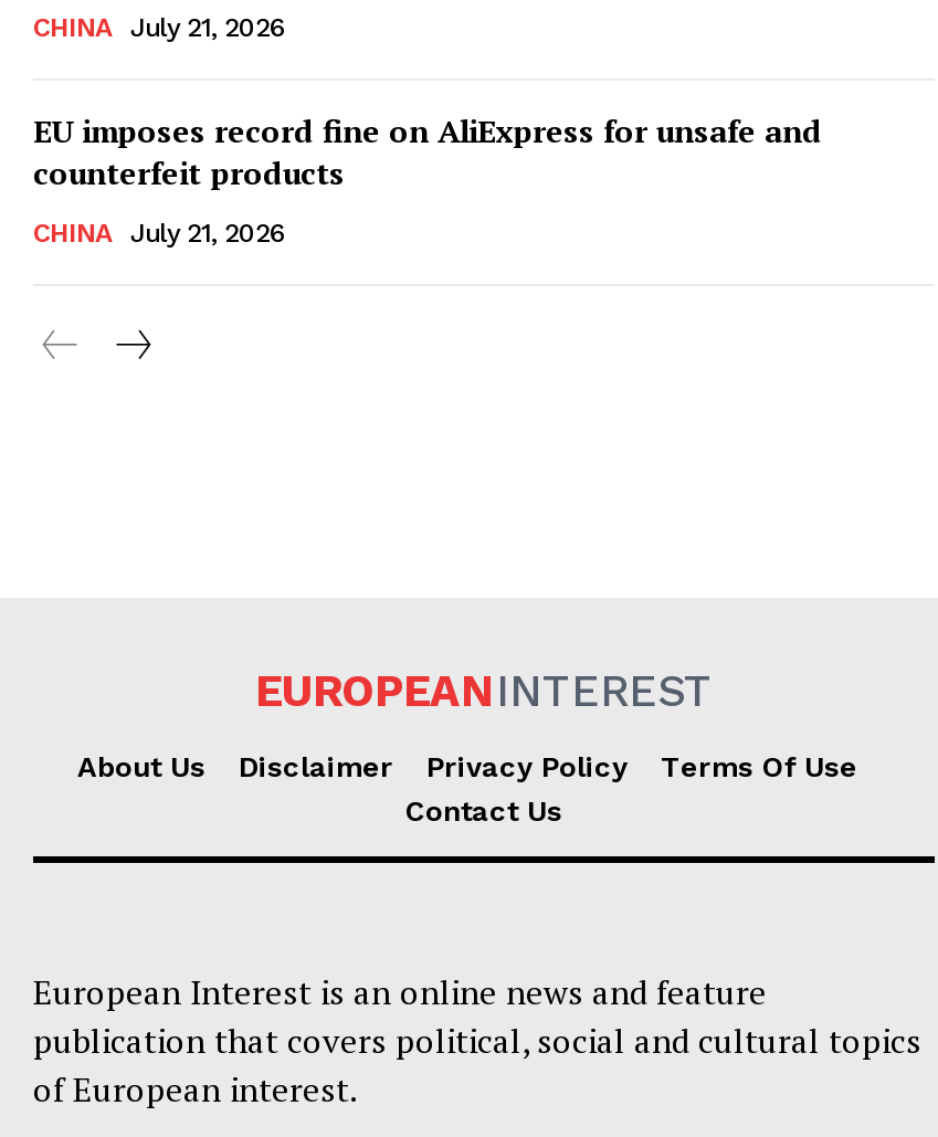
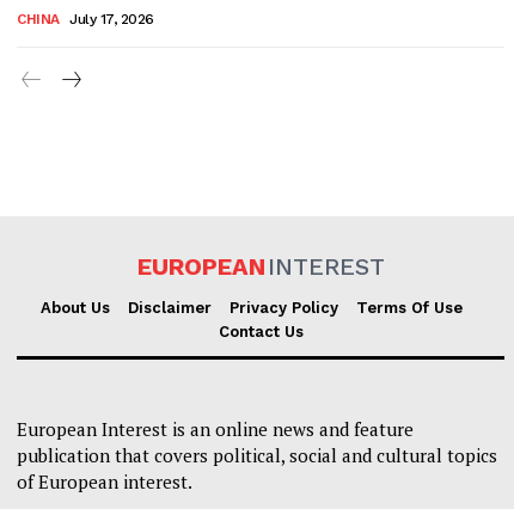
- July 21, 2026
- EU imposes record fine on AliExpress for unsafe and
- counterfeit products
- CHINA
- July 21, 2026
+ July 17, 2026
